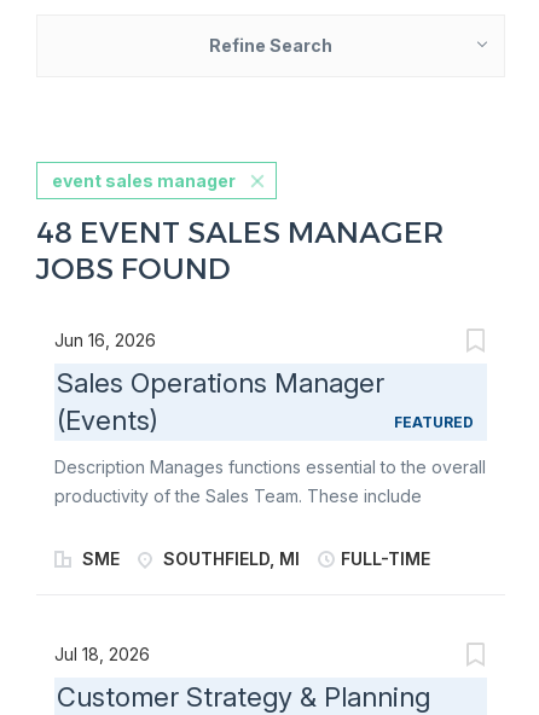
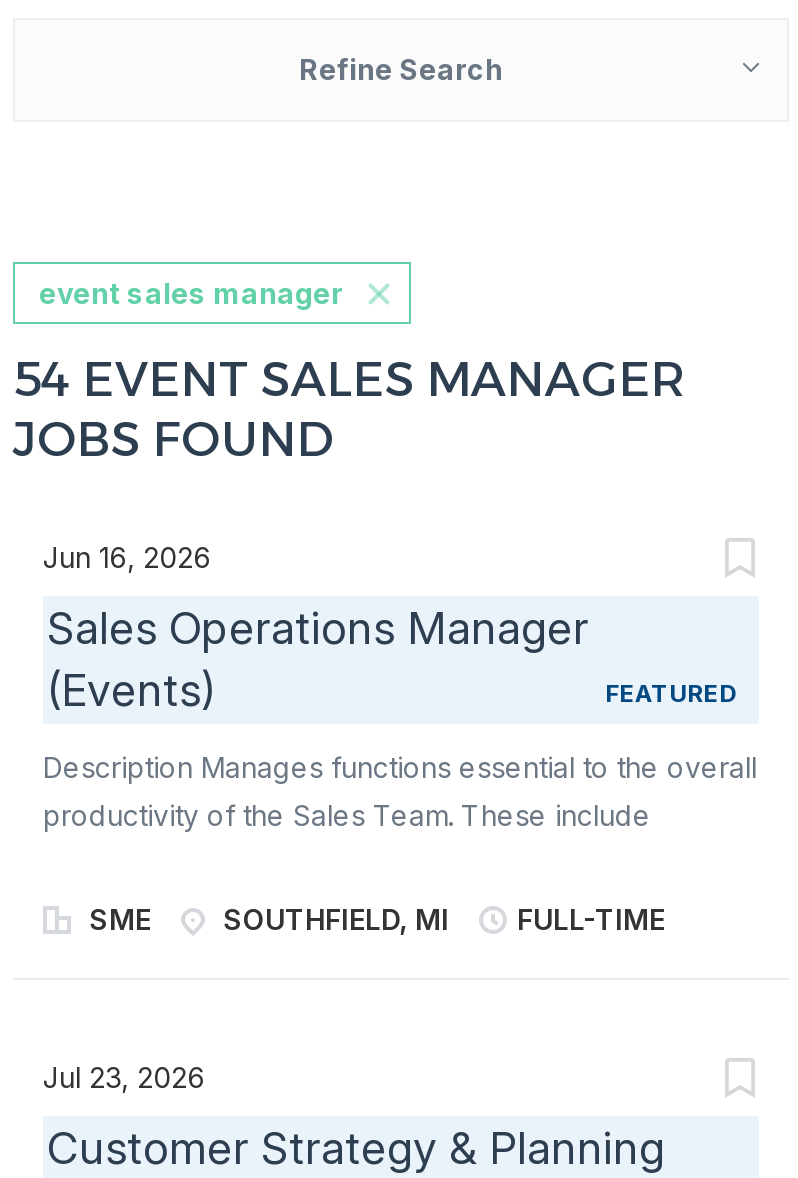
- 48 EVENT SALES MANAGER
+ 54 EVENT SALES MANAGER

- Jul 18, 2026
+ Jul 23, 2026
